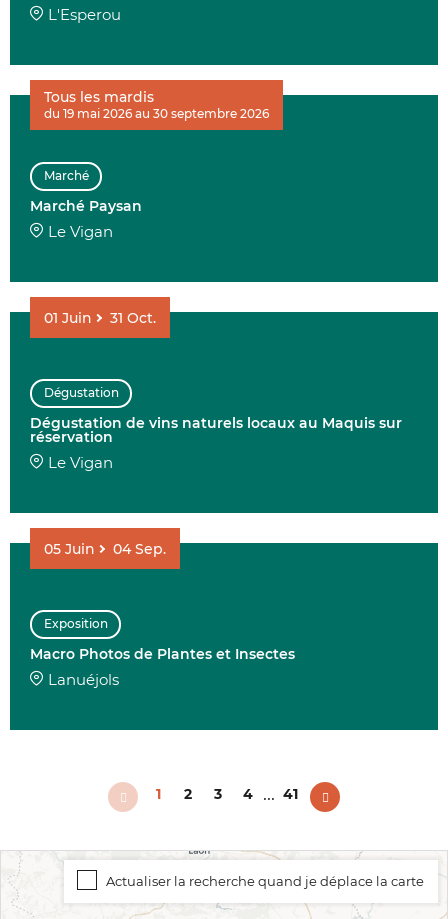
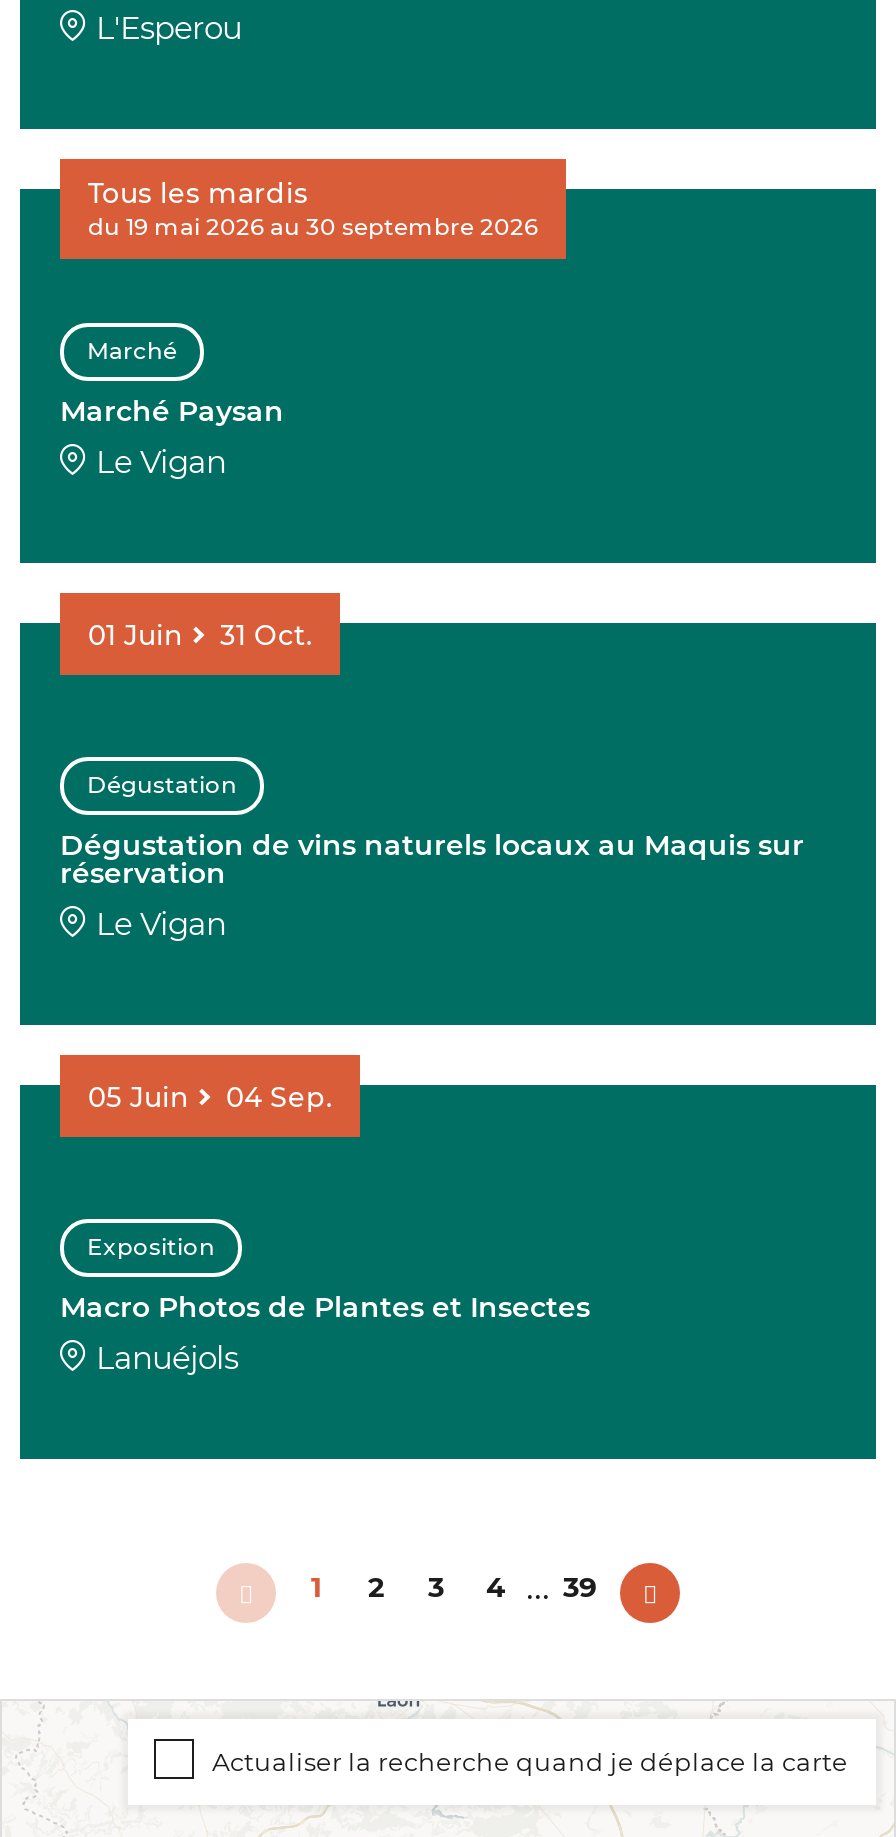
- 1 2 3 4 ... 41
+ 1 2 3 4 ... 39
